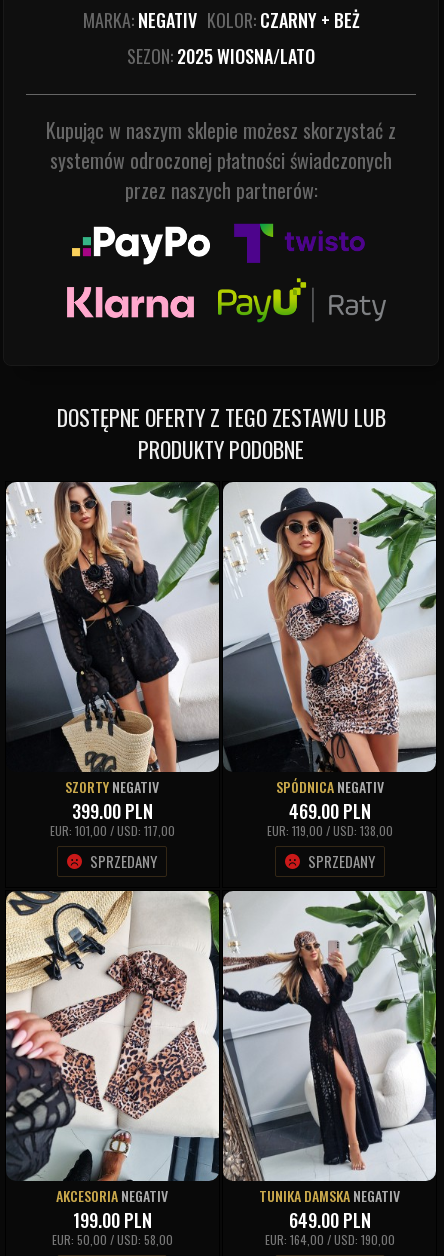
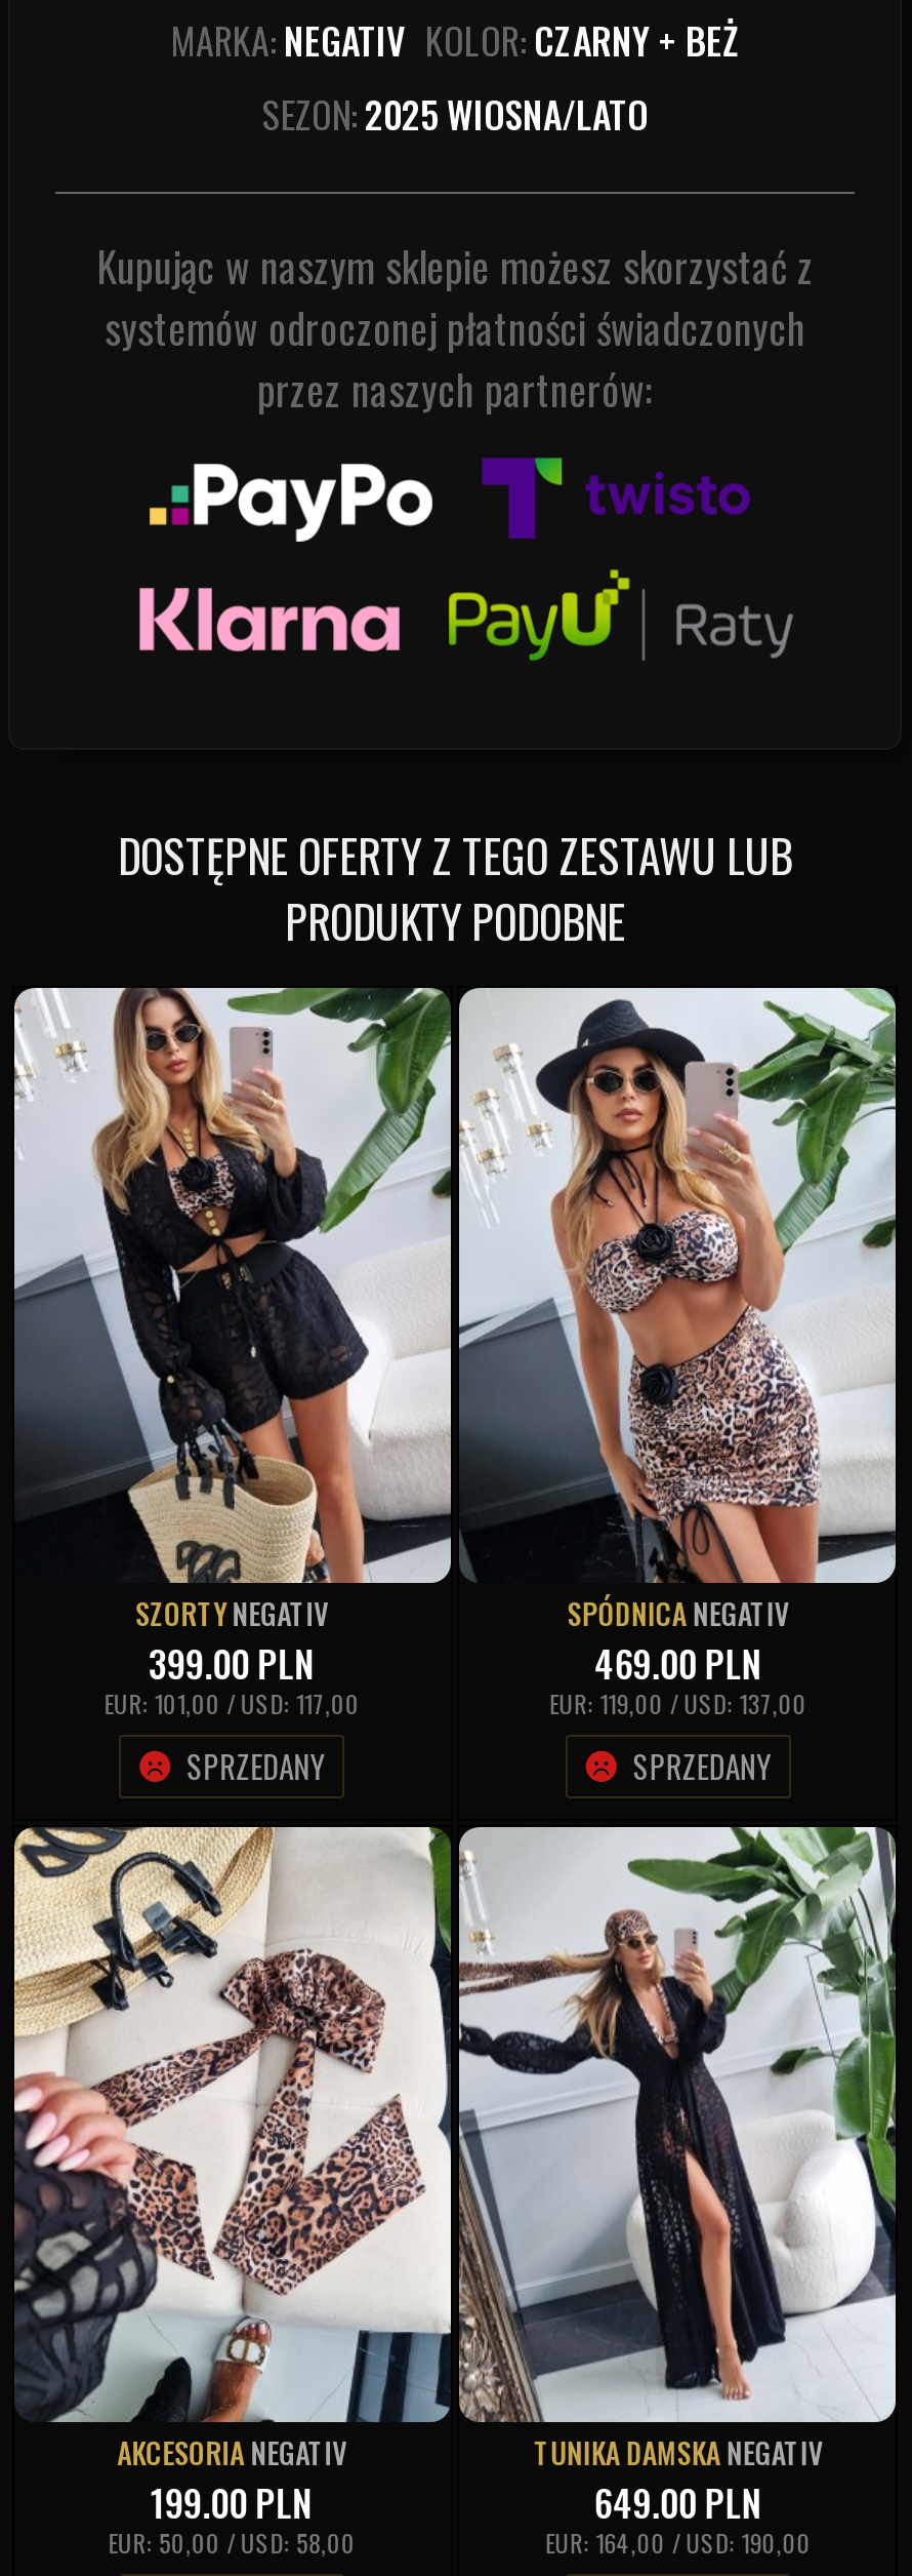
- EUR: 119,00 / USD: 138,00
+ EUR: 119,00 / USD: 137,00
